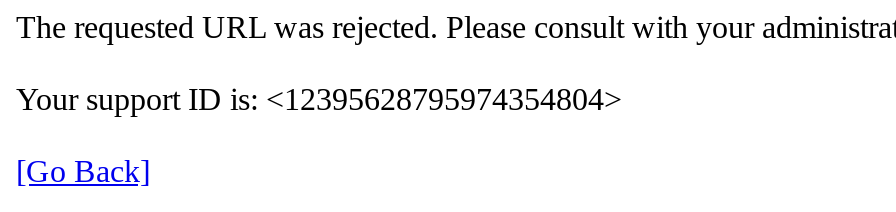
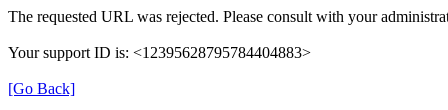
- Your support ID is: <12395628795974354804>
+ Your support ID is: <12395628795784404883>
